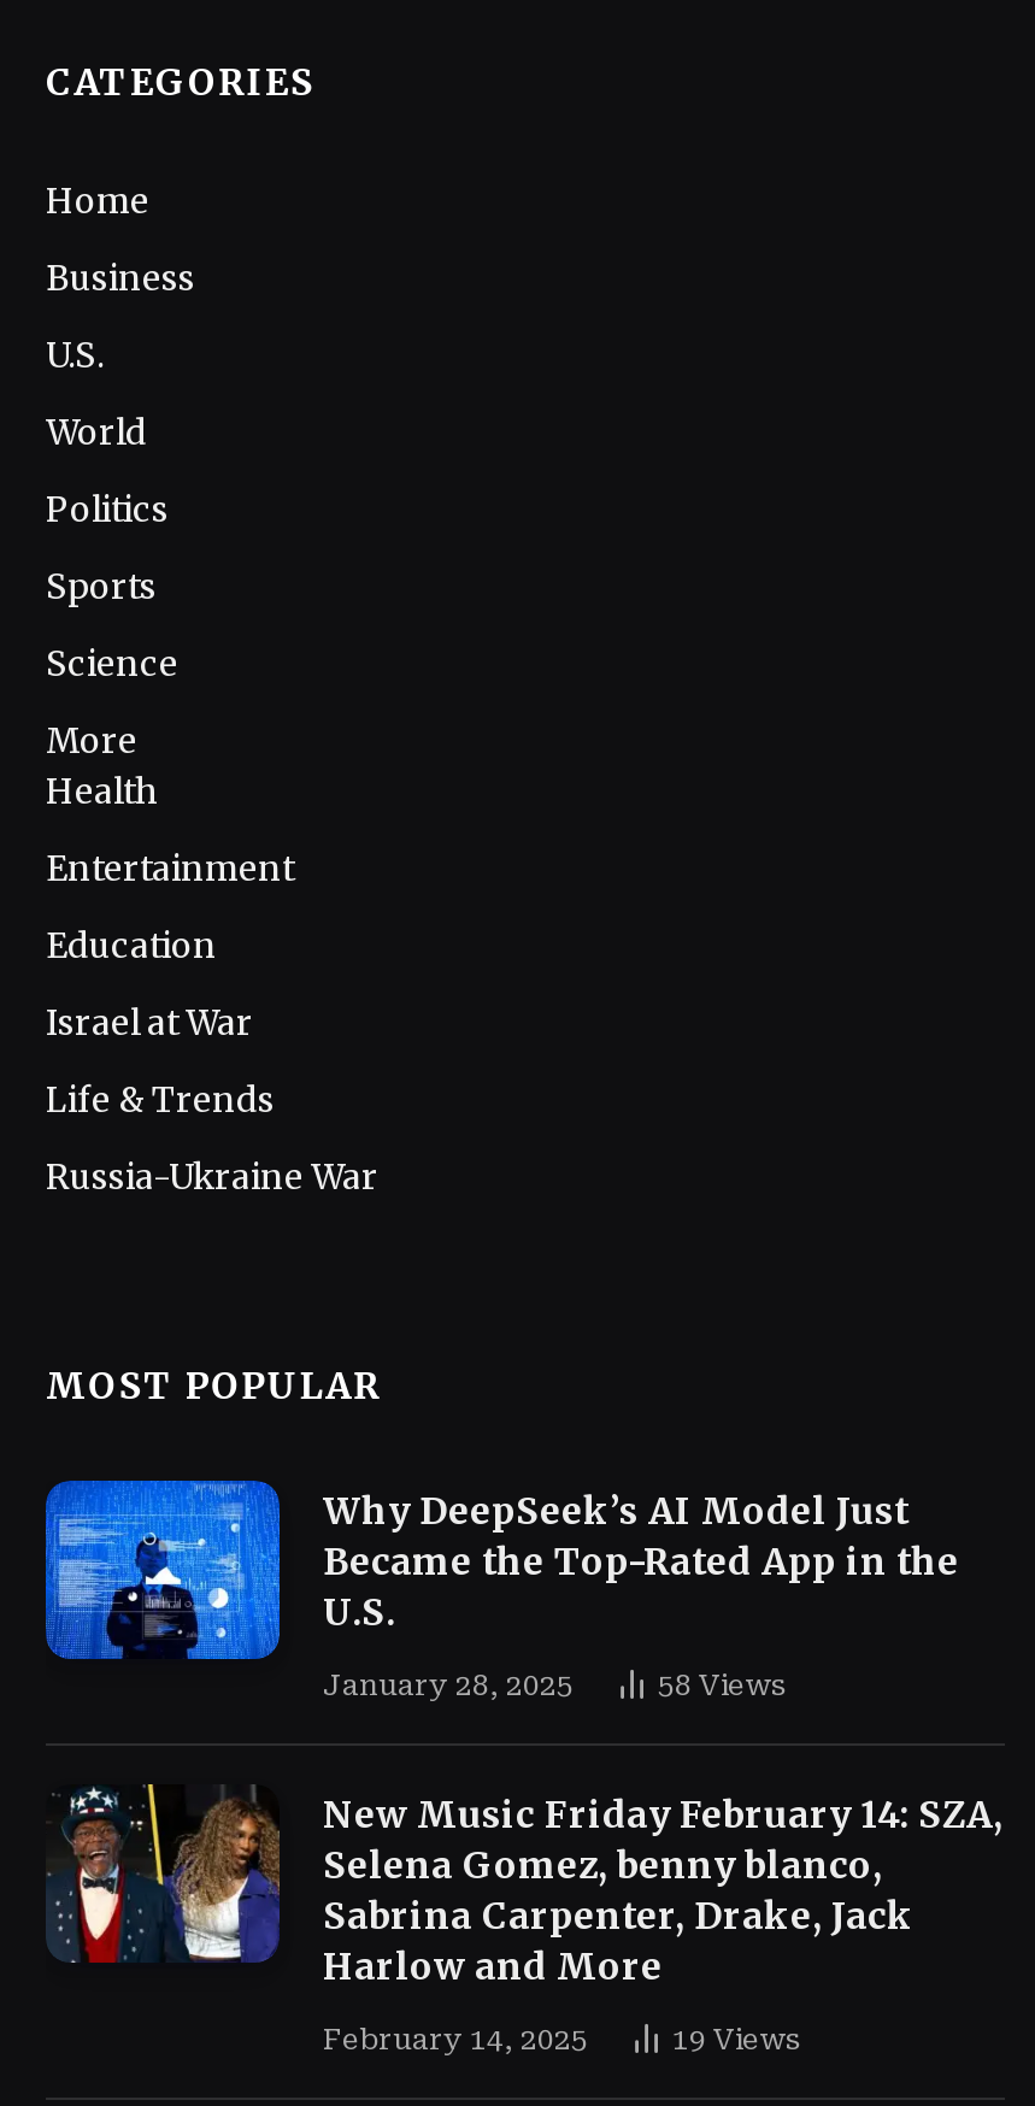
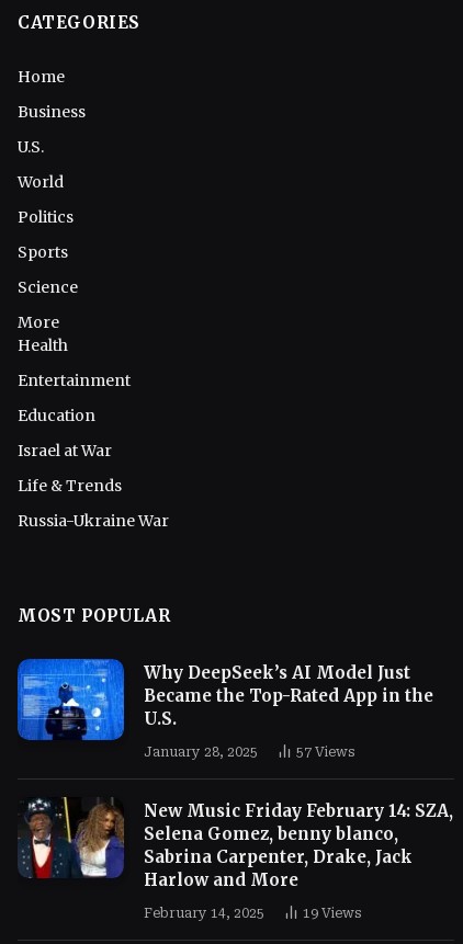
- 58 Views
+ 57 Views
